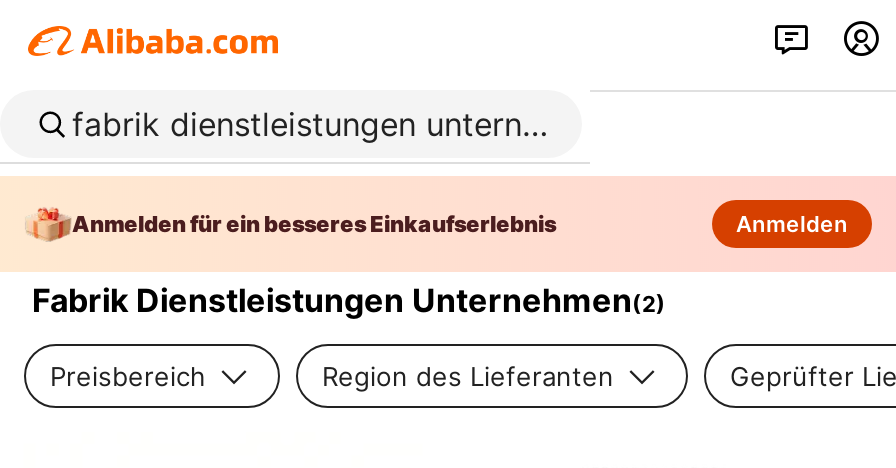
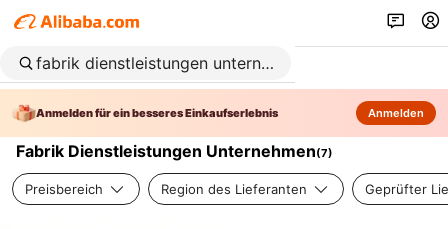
- Fabrik Dienstleistungen Unternehmen(2)
+ Fabrik Dienstleistungen Unternehmen(7)
